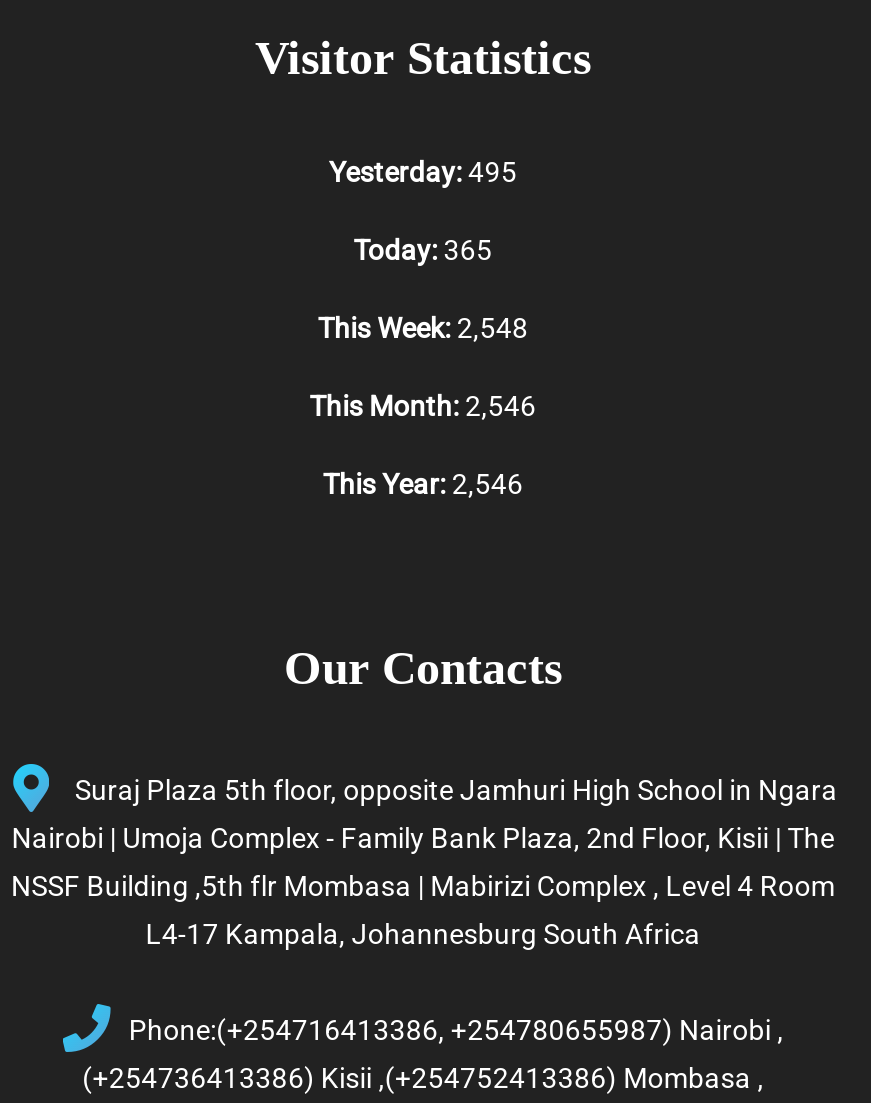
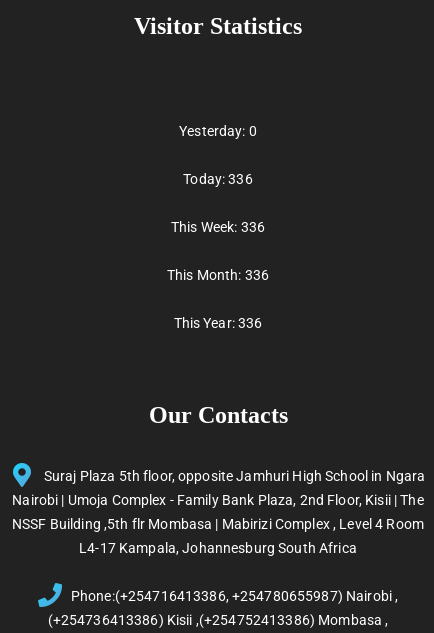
- Yesterday: 495
+ Yesterday: 0

- Today: 365
+ Today: 336

- This Week: 2,548
+ This Week: 336

- This Month: 2,546
+ This Month: 336

- This Year: 2,546
+ This Year: 336
